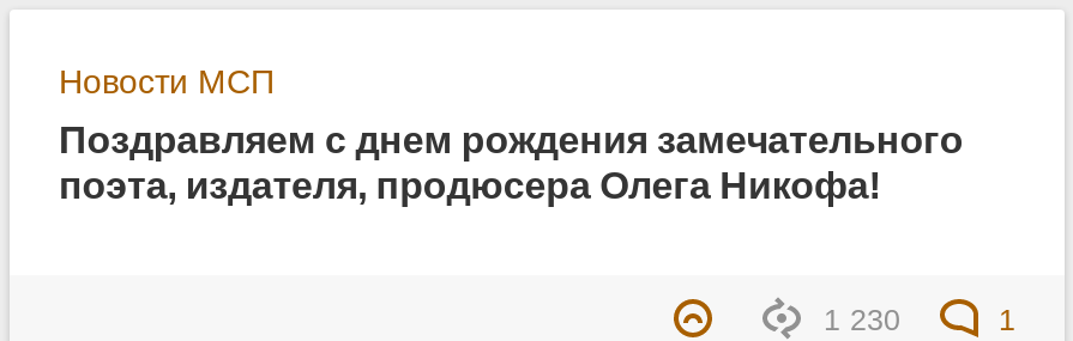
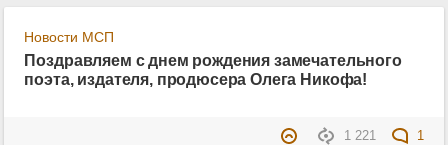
- 1 230
+ 1 221
